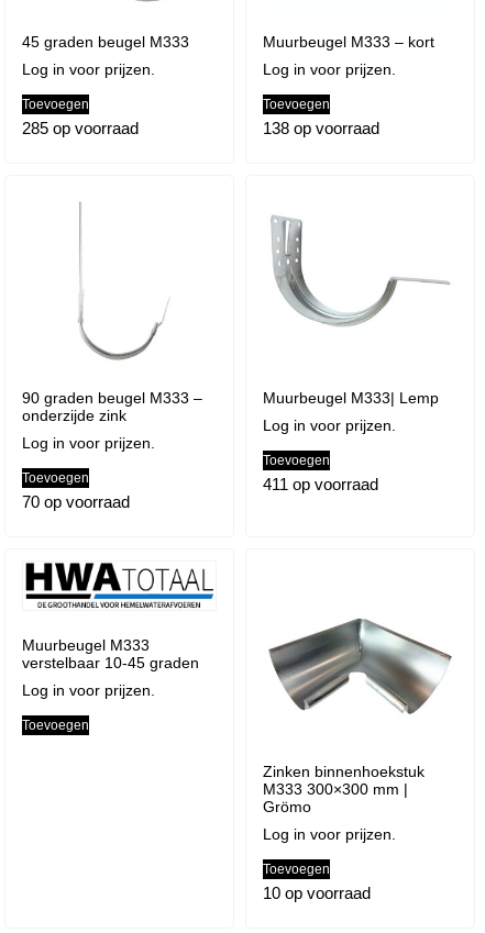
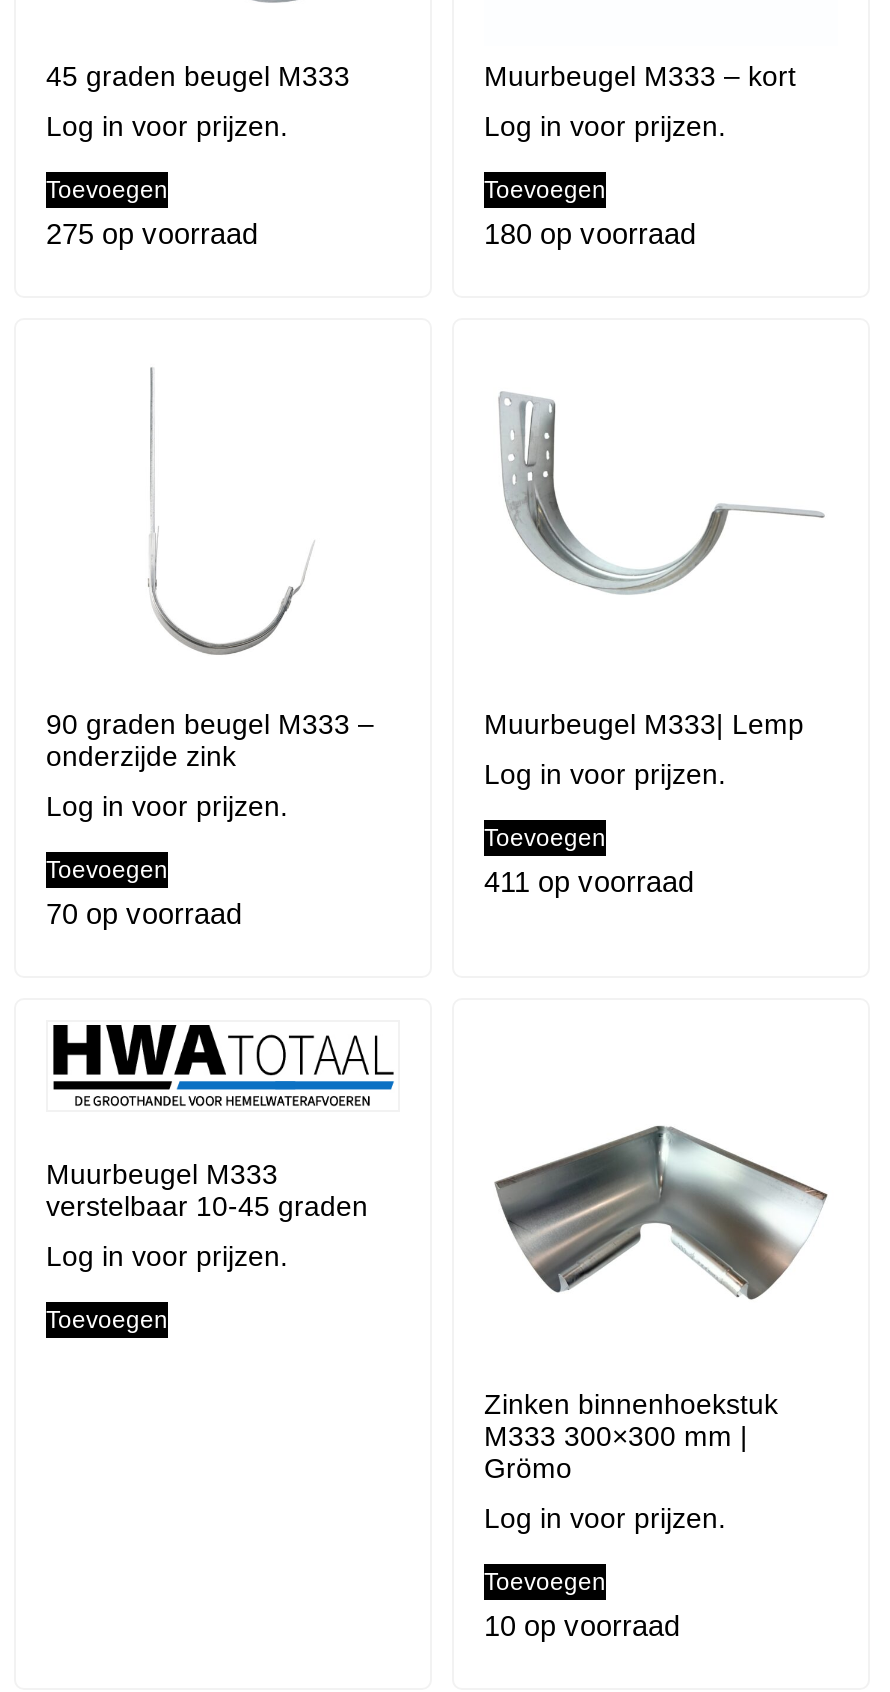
- 285 op voorraad
+ 275 op voorraad

- 138 op voorraad
+ 180 op voorraad
